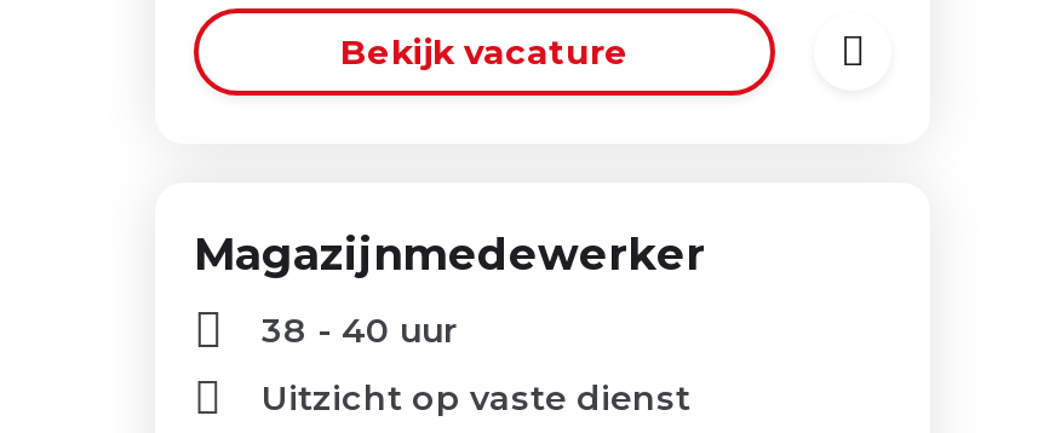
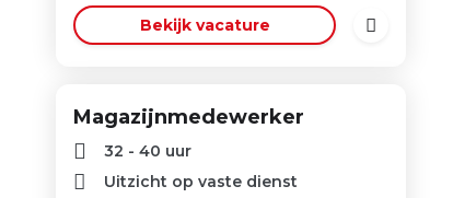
- 38 - 40 uur
+ 32 - 40 uur
